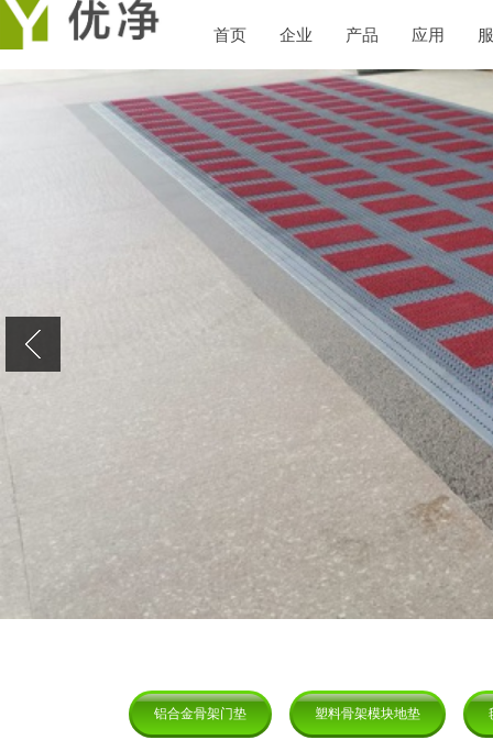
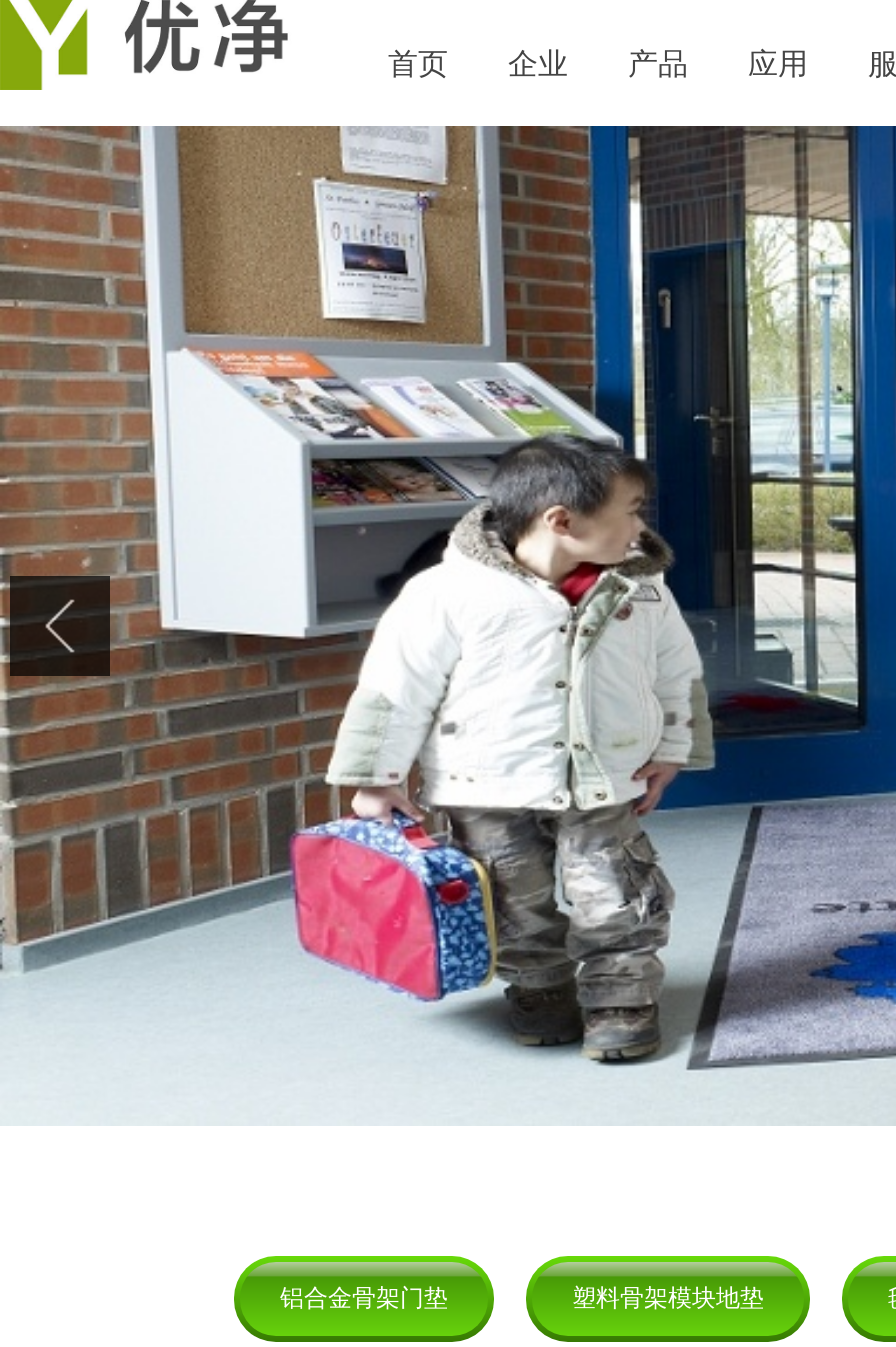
- [image]
+ [image]
